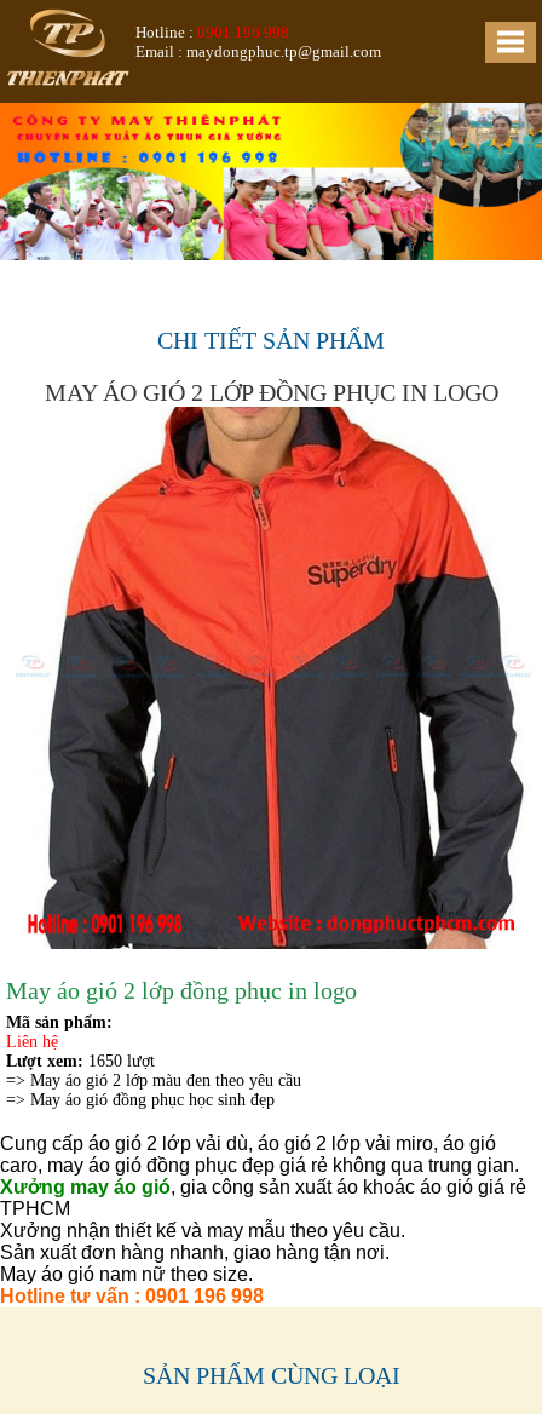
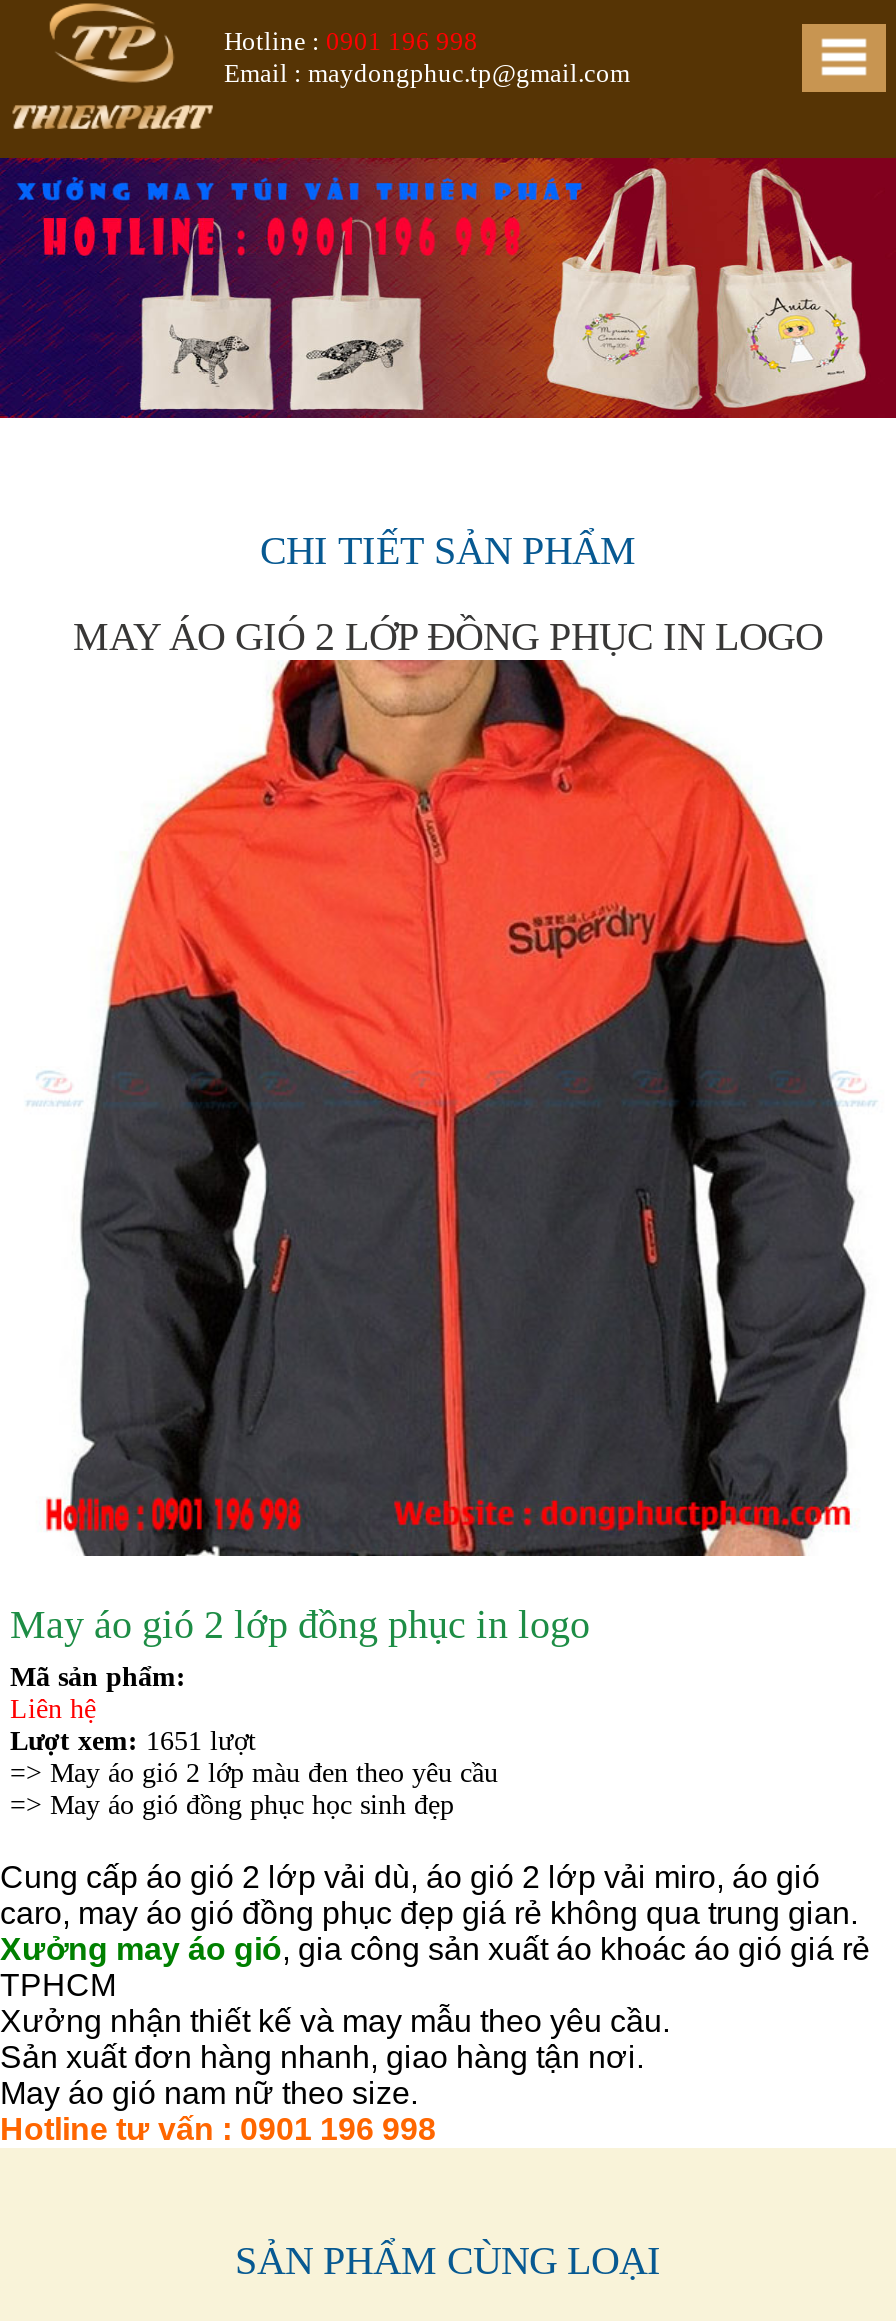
- [image]
+ [image]

- Lượt xem: 1650 lượt
+ Lượt xem: 1651 lượt
